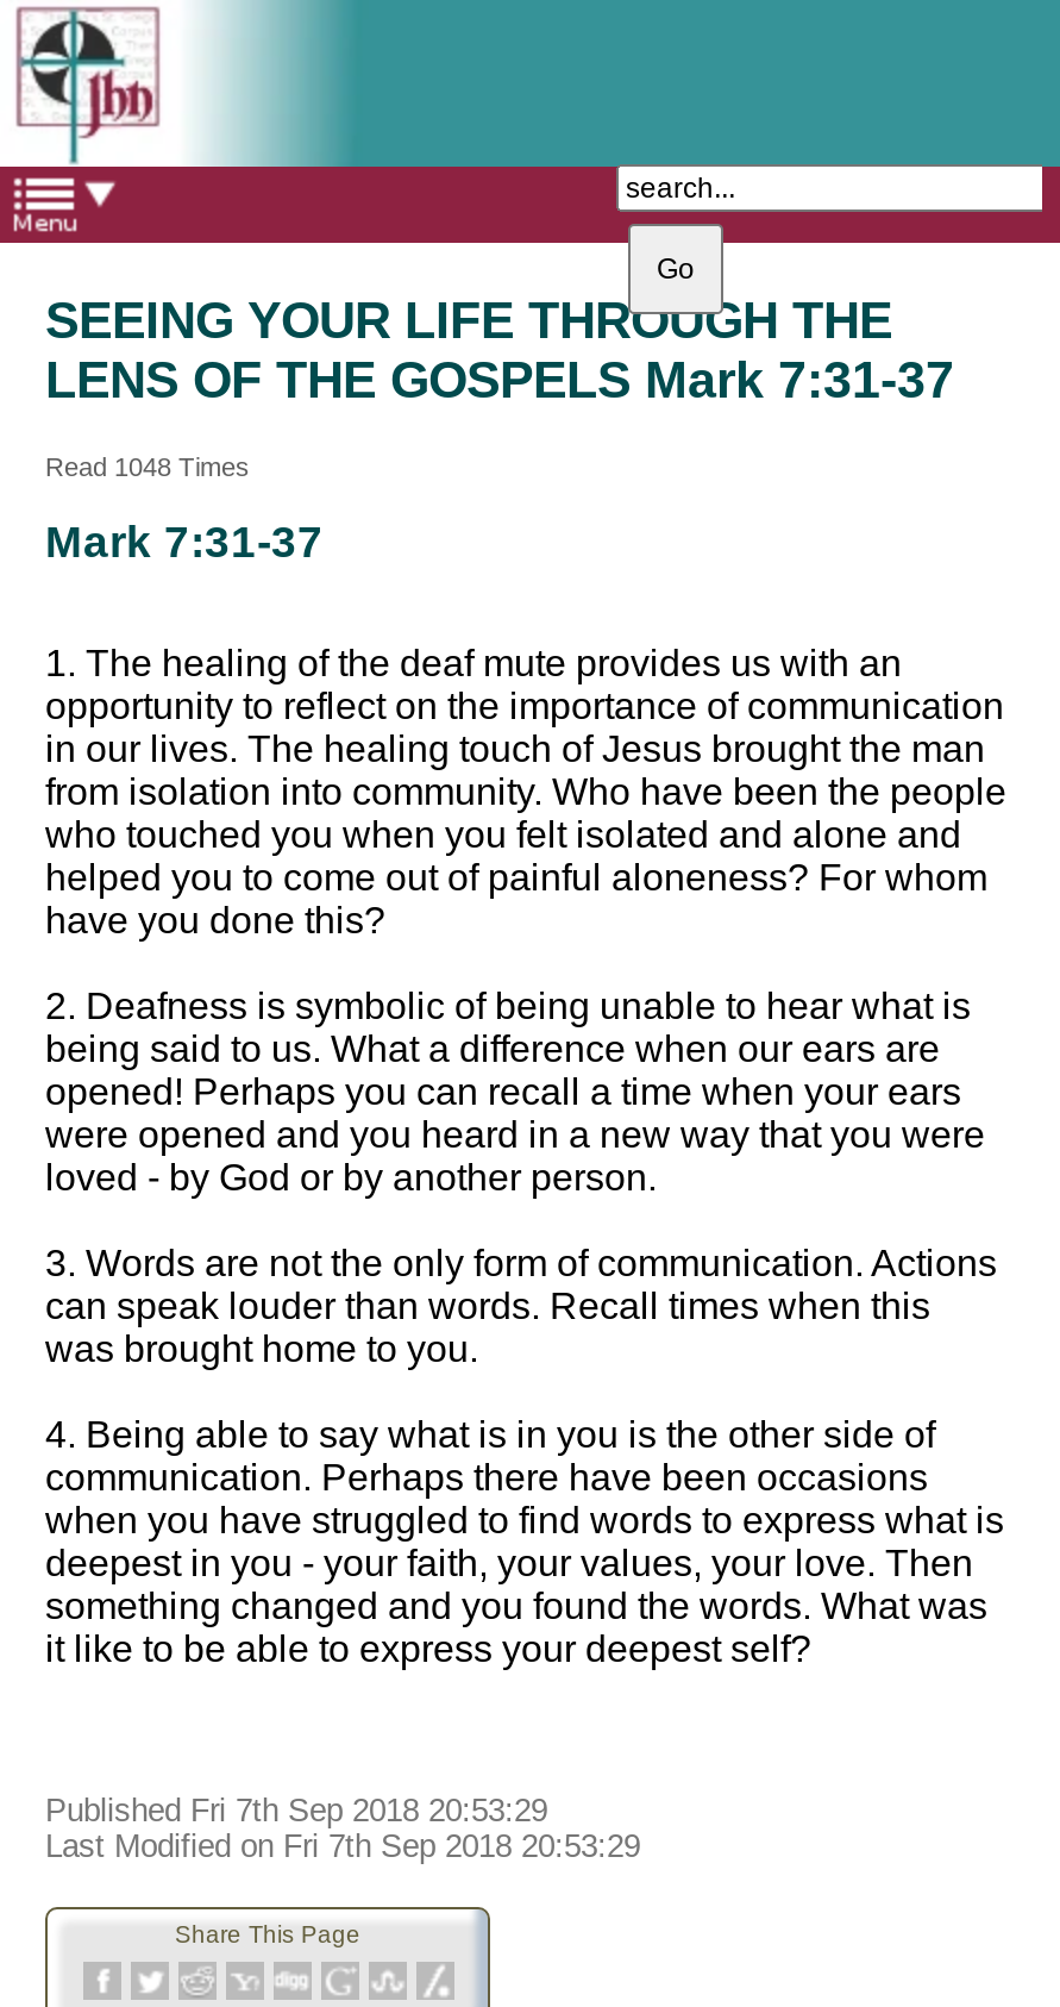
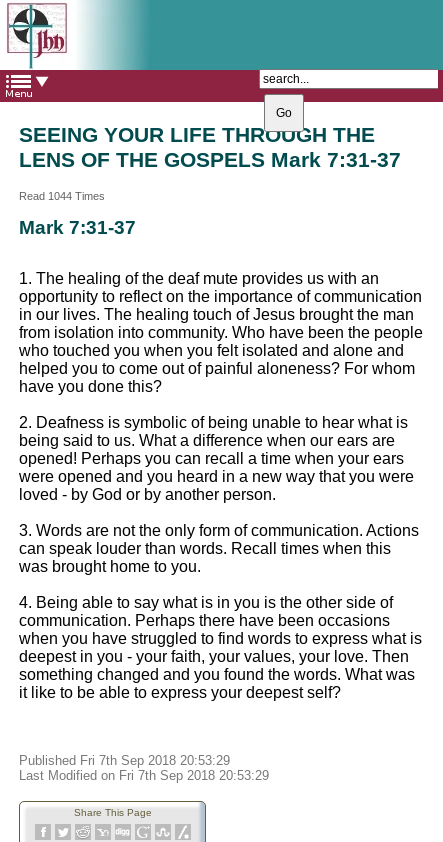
- Read 1048 Times
+ Read 1044 Times
